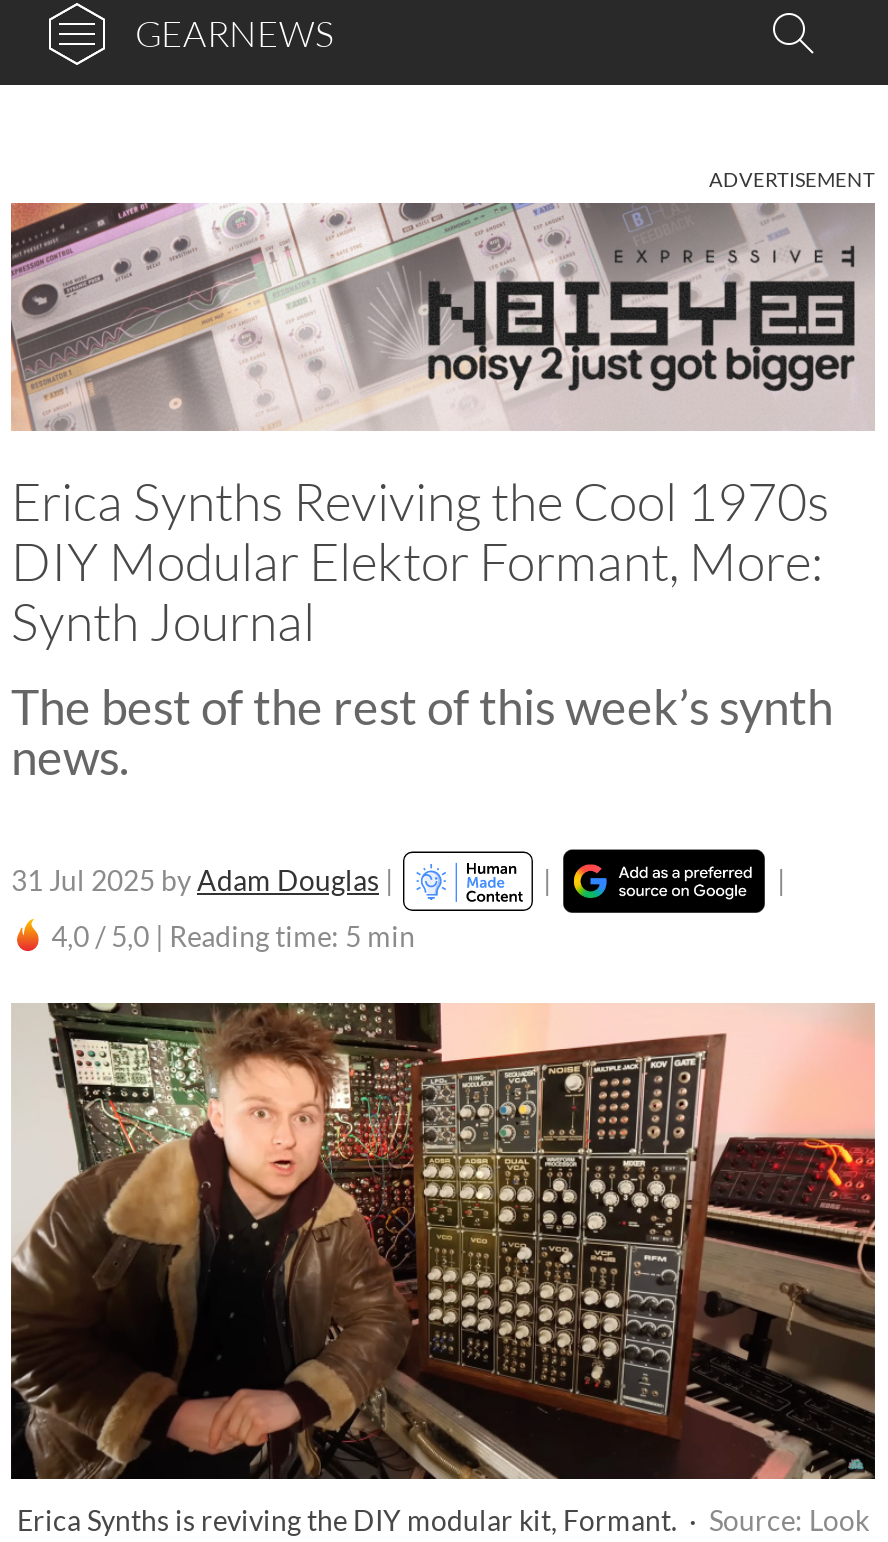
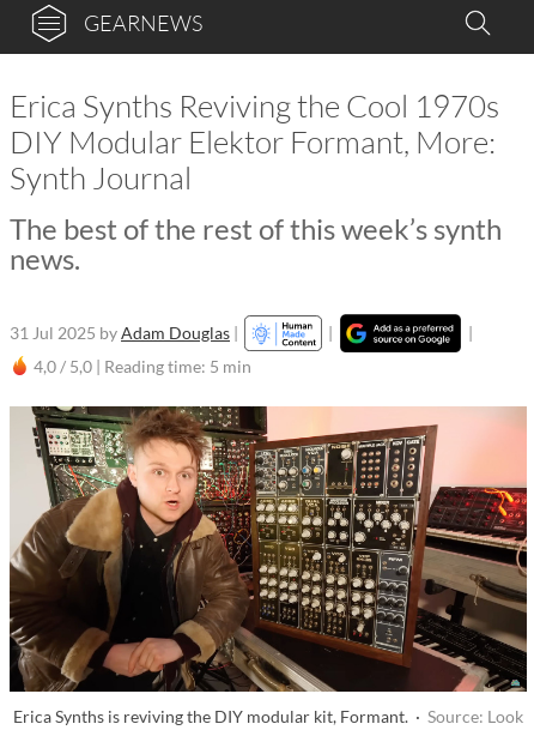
- ADVERTISEMENT

- [image]
